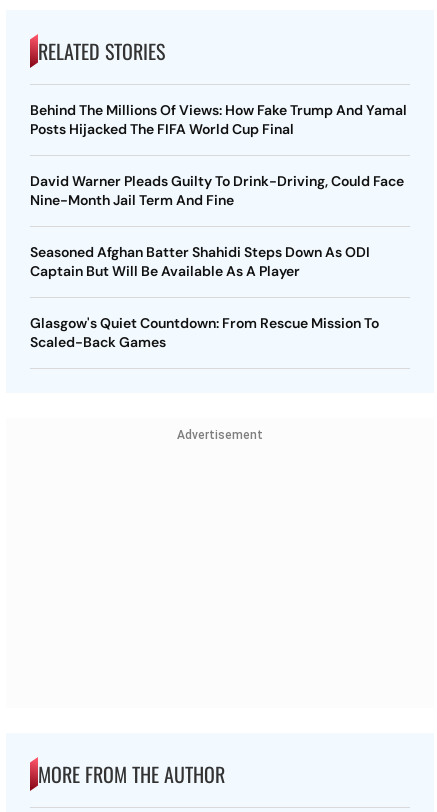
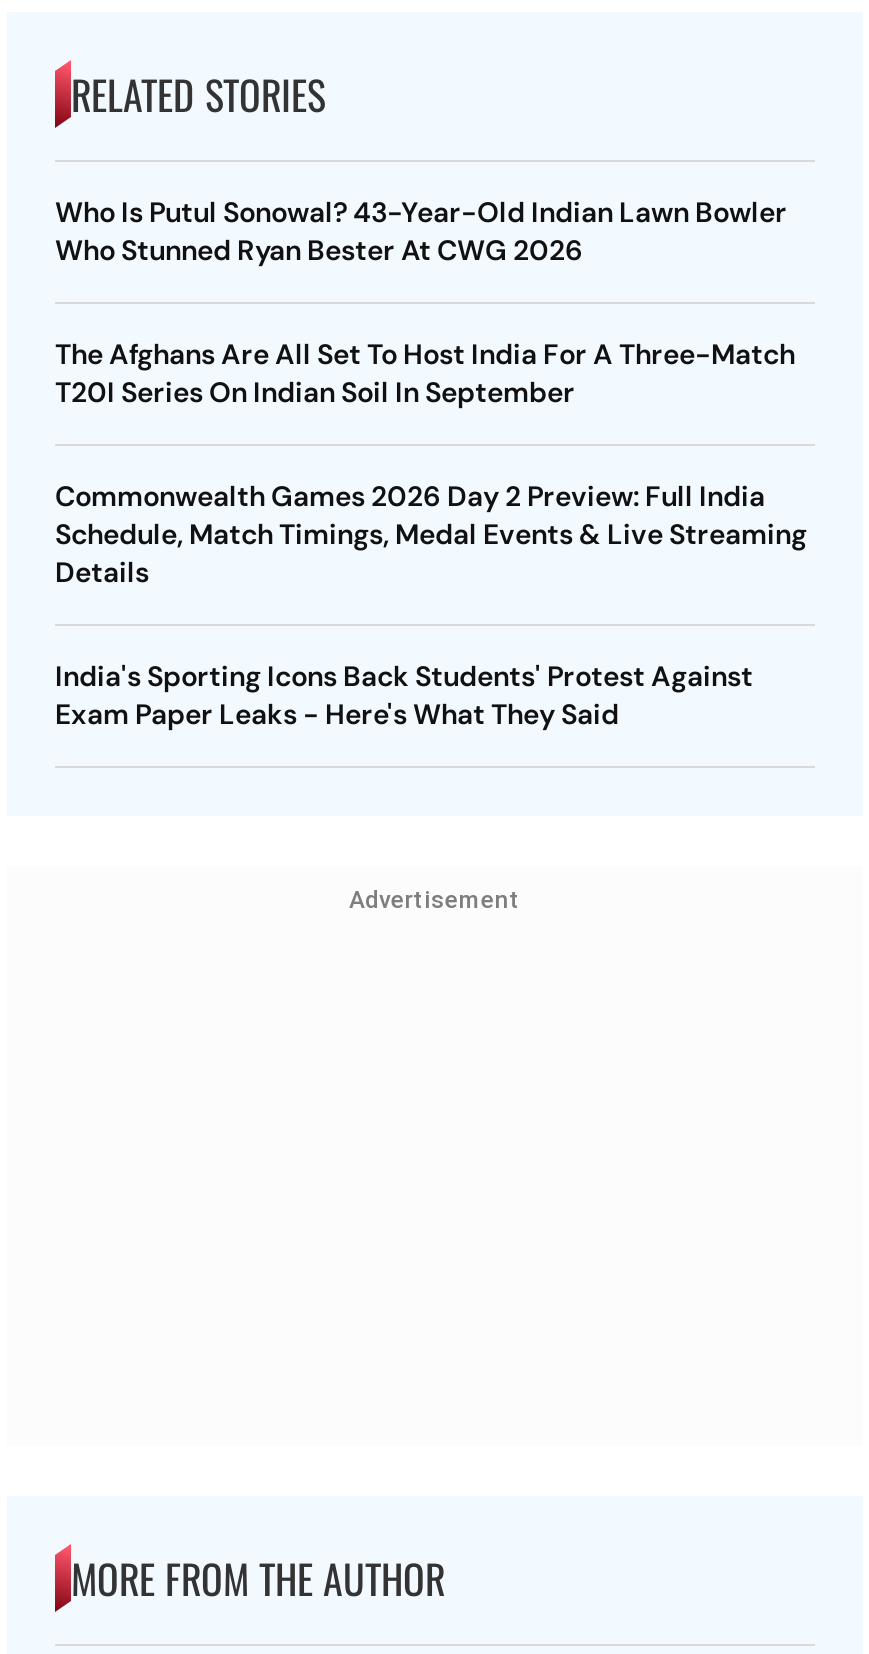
- Behind The Millions Of Views: How Fake Trump And Yamal
- Posts Hijacked The FIFA World Cup Final
+ Who Is Putul Sonowal? 43-Year-Old Indian Lawn Bowler
+ Who Stunned Ryan Bester At CWG 2026

- David Warner Pleads Guilty To Drink-Driving, Could Face
- Nine-Month Jail Term And Fine
+ The Afghans Are All Set To Host India For A Three-Match
+ T20I Series On Indian Soil In September

- Seasoned Afghan Batter Shahidi Steps Down As ODI
- Captain But Will Be Available As A Player
+ Commonwealth Games 2026 Day 2 Preview: Full India
+ Schedule, Match Timings, Medal Events & Live Streaming
+ Details

- Glasgow's Quiet Countdown: From Rescue Mission To
- Scaled-Back Games
+ India's Sporting Icons Back Students' Protest Against
+ Exam Paper Leaks - Here's What They Said
